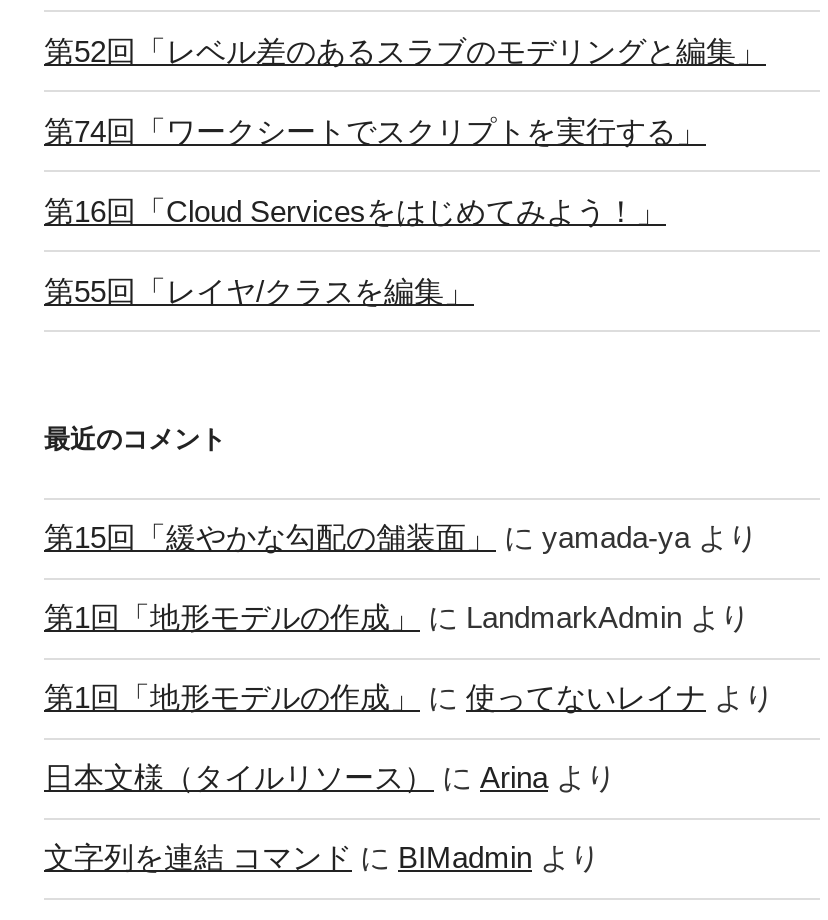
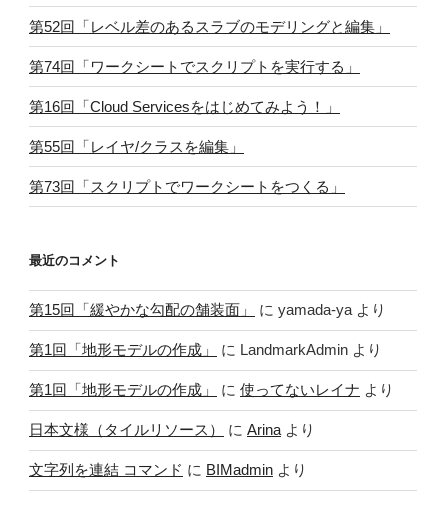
+ 第73回「スクリプトでワークシートをつくる」
